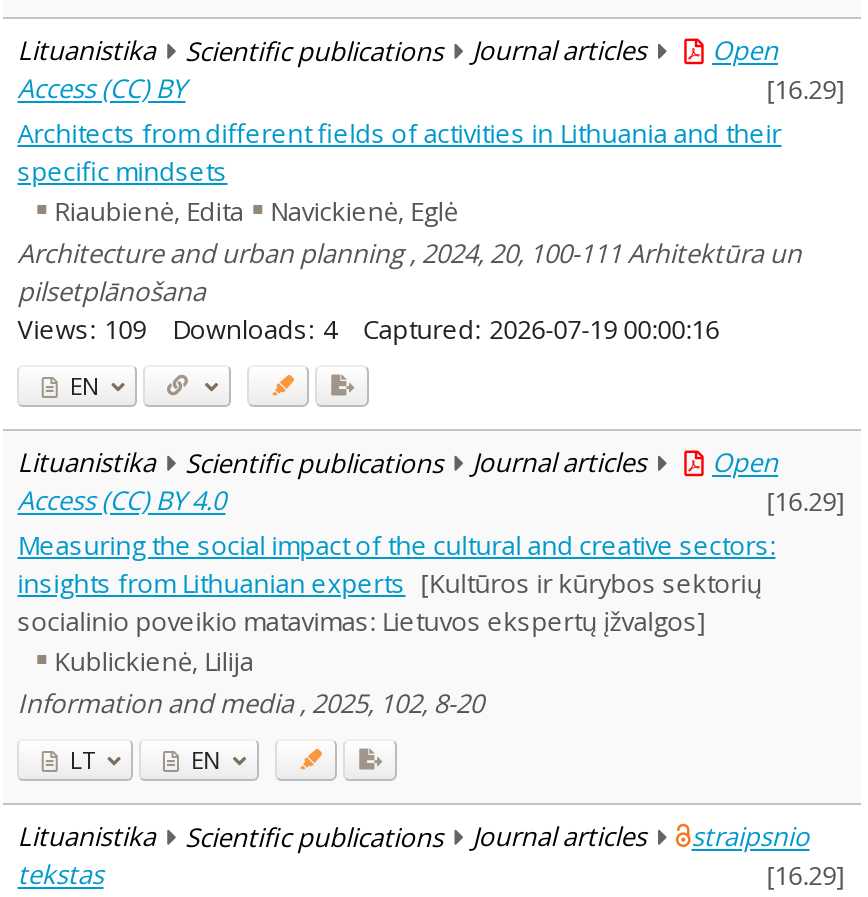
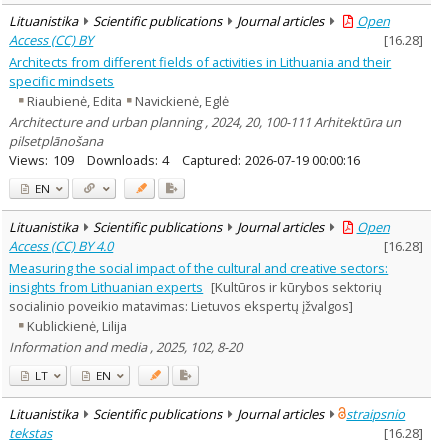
- [16.29]
+ [16.28]

- [16.29]
+ [16.28]

- [16.29]
+ [16.28]
